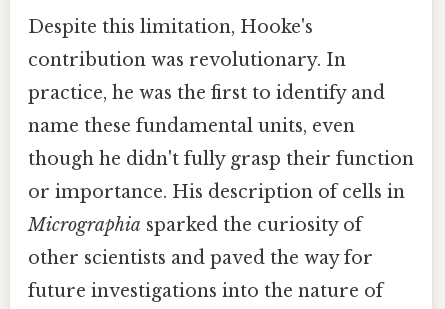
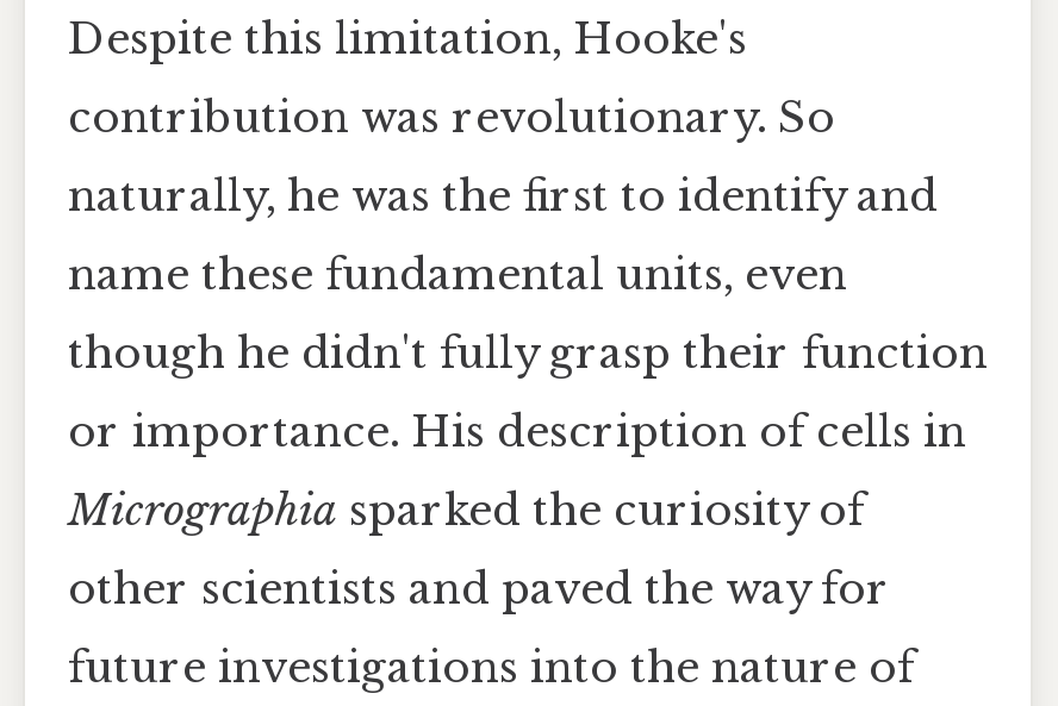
- contribution was revolutionary. In
+ contribution was revolutionary. So

- practice, he was the first to identify and
+ naturally, he was the first to identify and
